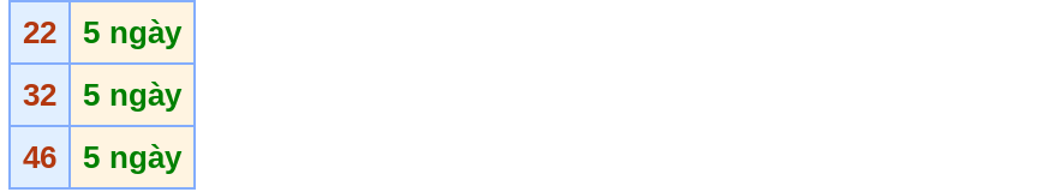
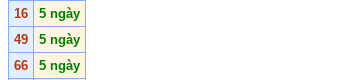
- 22 5 ngày
+ 16 5 ngày

- 32 5 ngày
+ 49 5 ngày

- 46 5 ngày
+ 66 5 ngày
